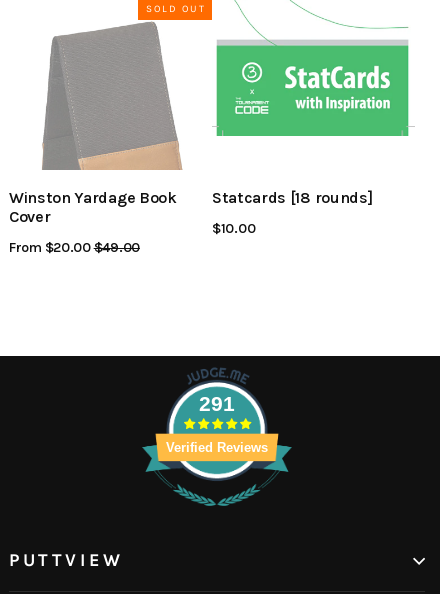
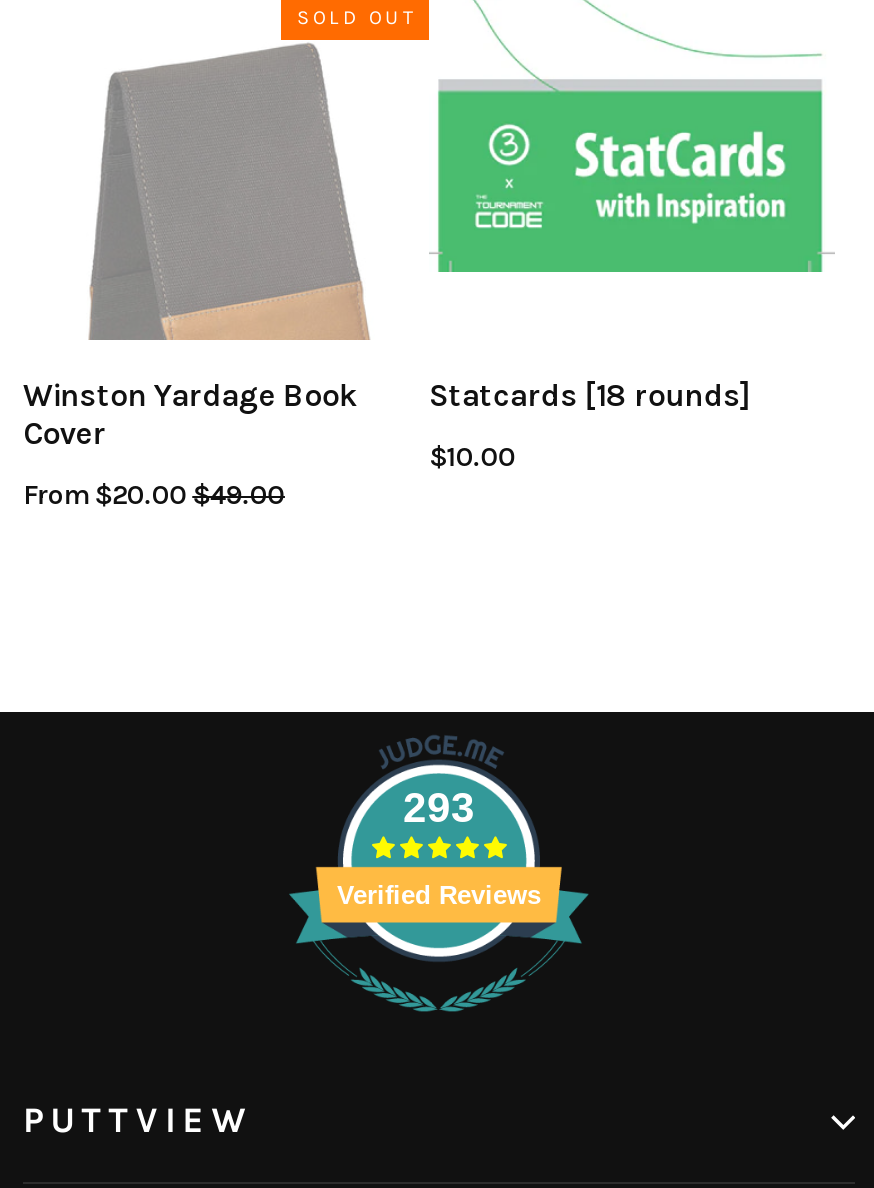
- 291
+ 293
